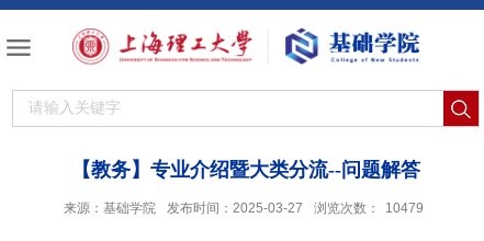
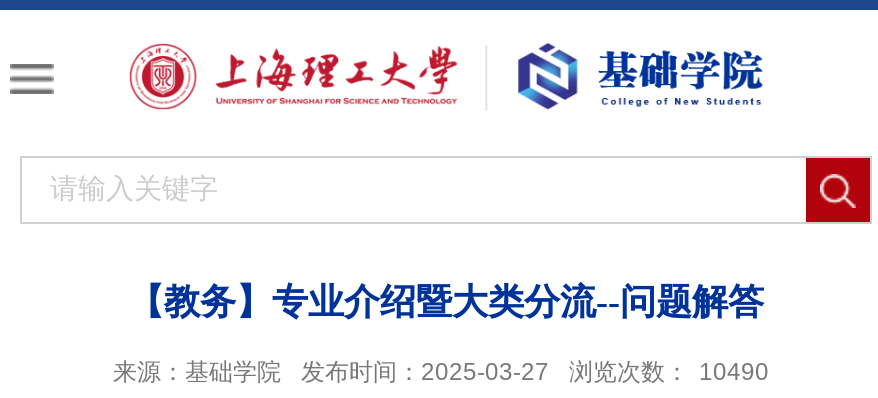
- 来源：基础学院 发布时间：2025-03-27 浏览次数： 10479
+ 来源：基础学院 发布时间：2025-03-27 浏览次数： 10490
